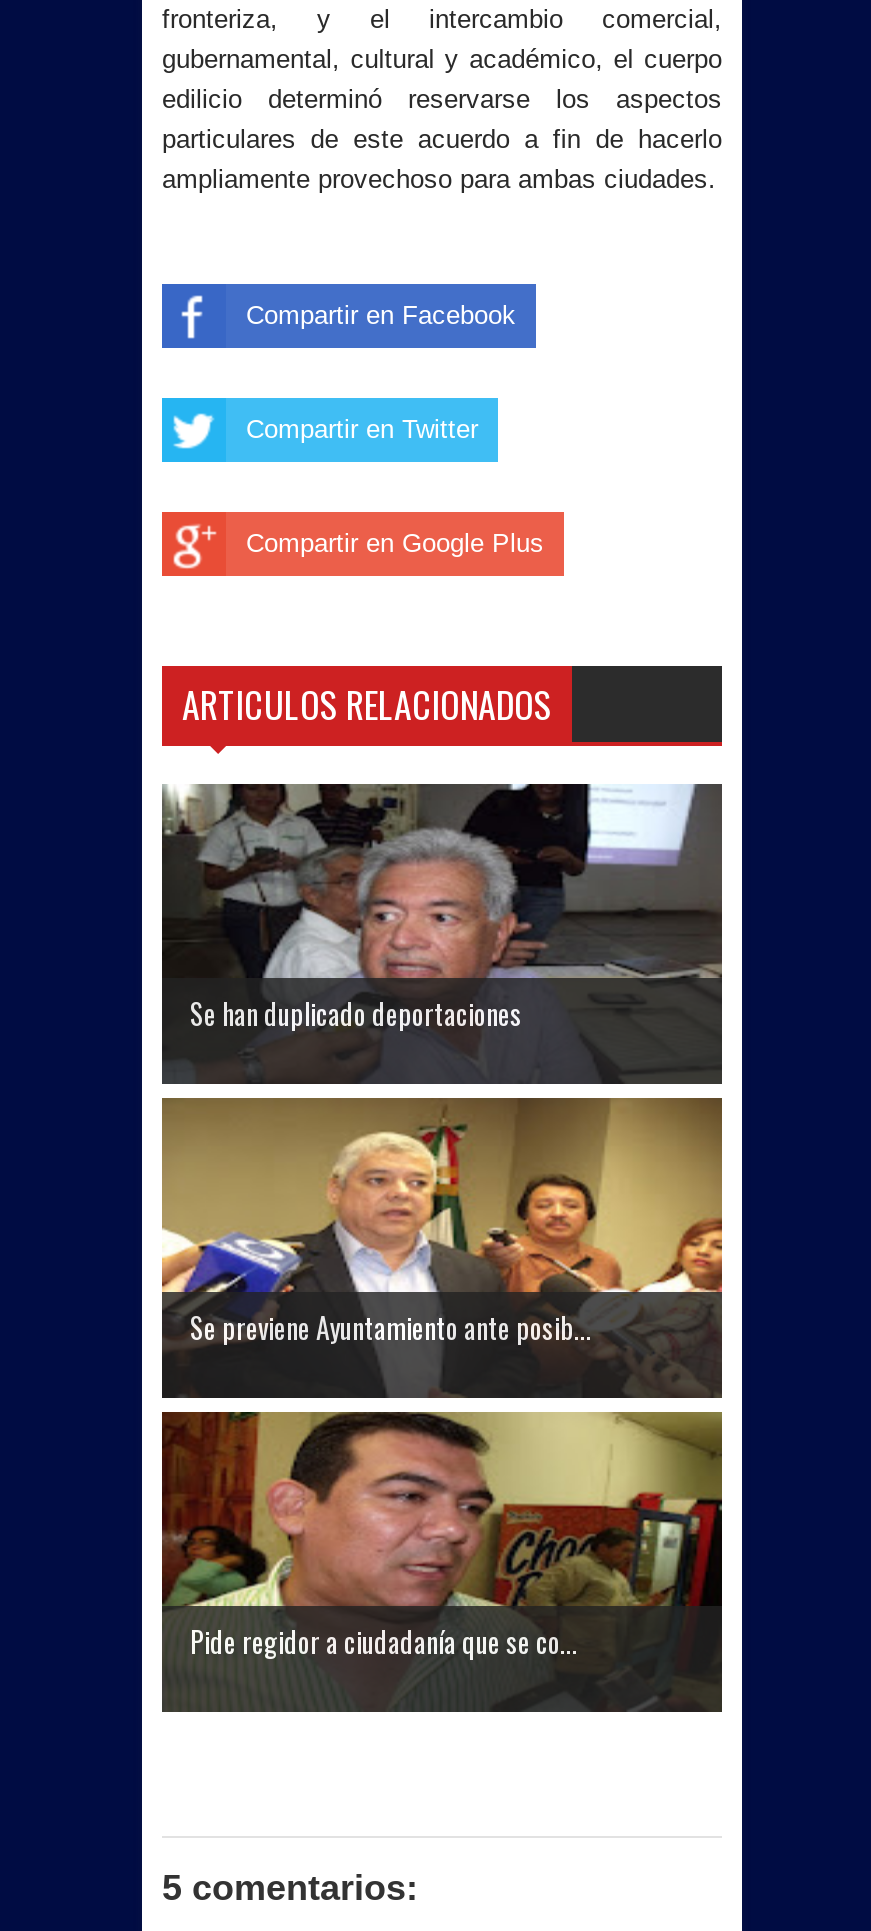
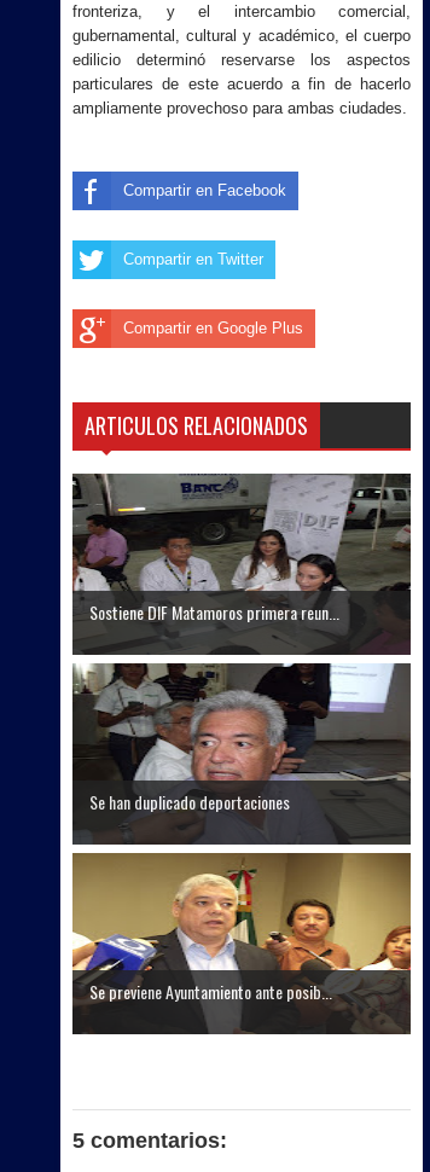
+ [image]
+ Sostiene DIF Matamoros primera reun...

moved down: Se han duplicado deportaciones | Se previene Ayuntamiento ante posib...

- [image]
- Pide regidor a ciudadanía que se co...
